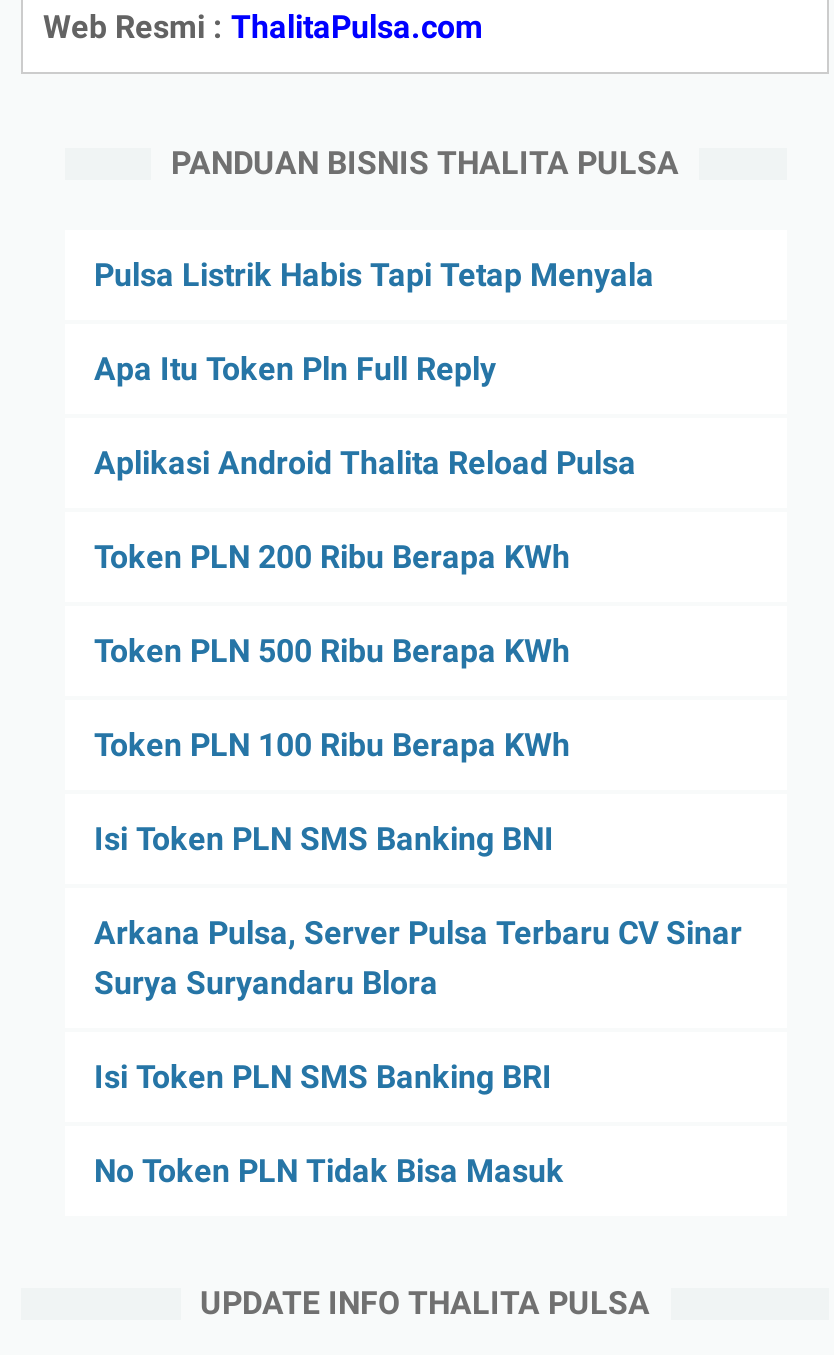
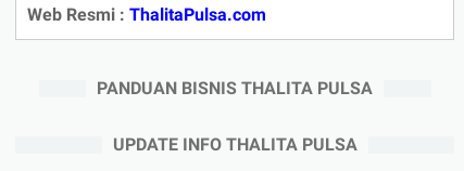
- Pulsa Listrik Habis Tapi Tetap Menyala
- Apa Itu Token Pln Full Reply
- Aplikasi Android Thalita Reload Pulsa
- Token PLN 200 Ribu Berapa KWh
- Token PLN 500 Ribu Berapa KWh
- Token PLN 100 Ribu Berapa KWh
- Isi Token PLN SMS Banking BNI
- Arkana Pulsa, Server Pulsa Terbaru CV Sinar
- Surya Suryandaru Blora
- Isi Token PLN SMS Banking BRI
- No Token PLN Tidak Bisa Masuk
